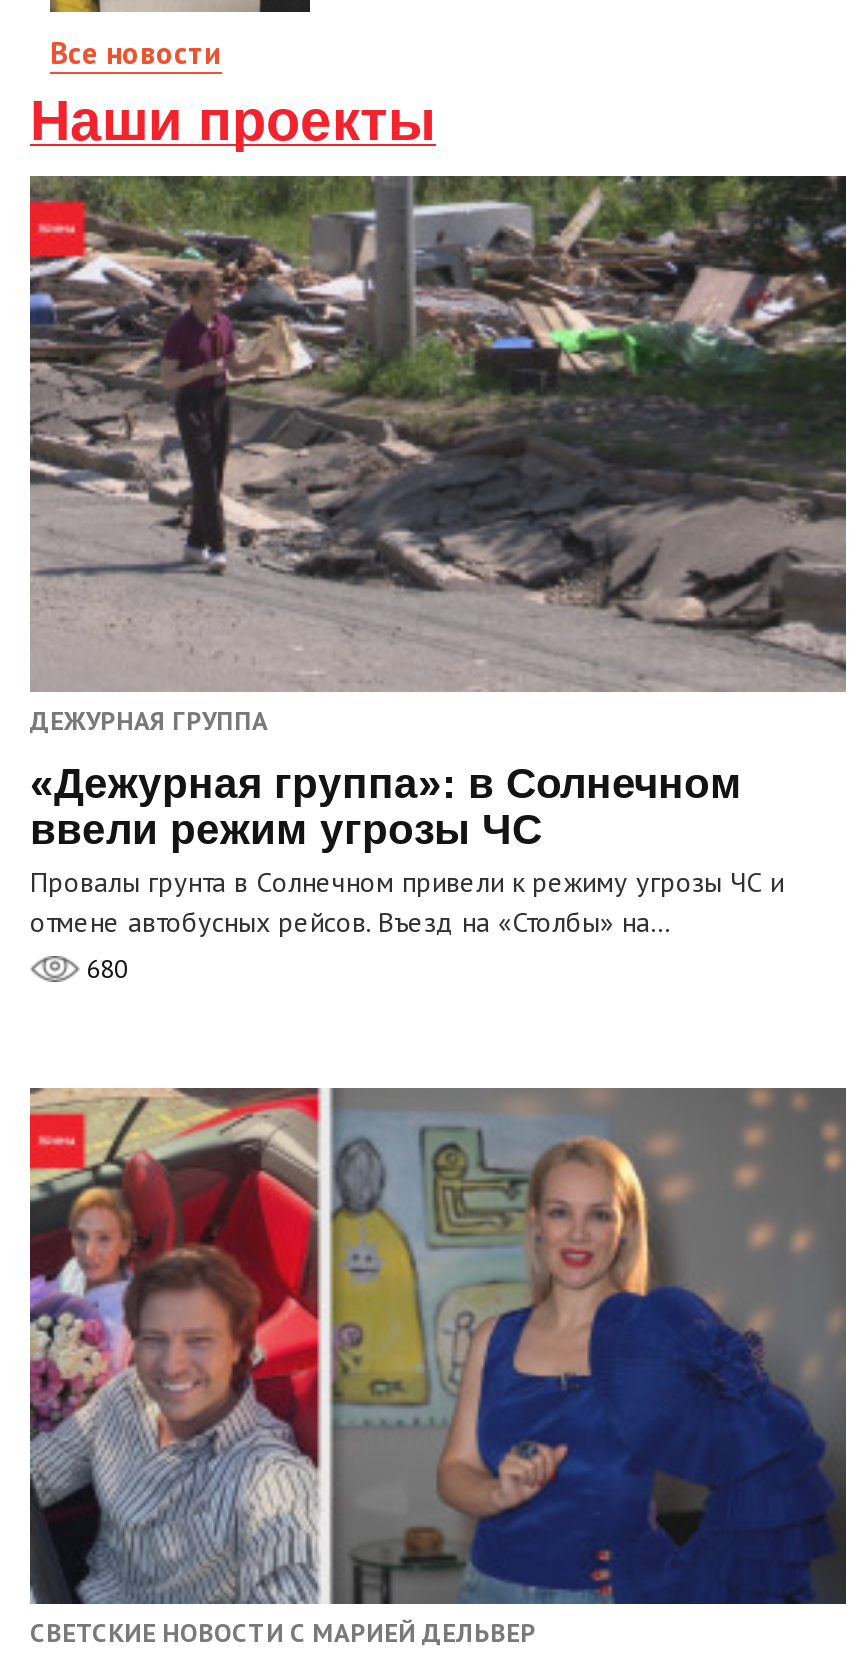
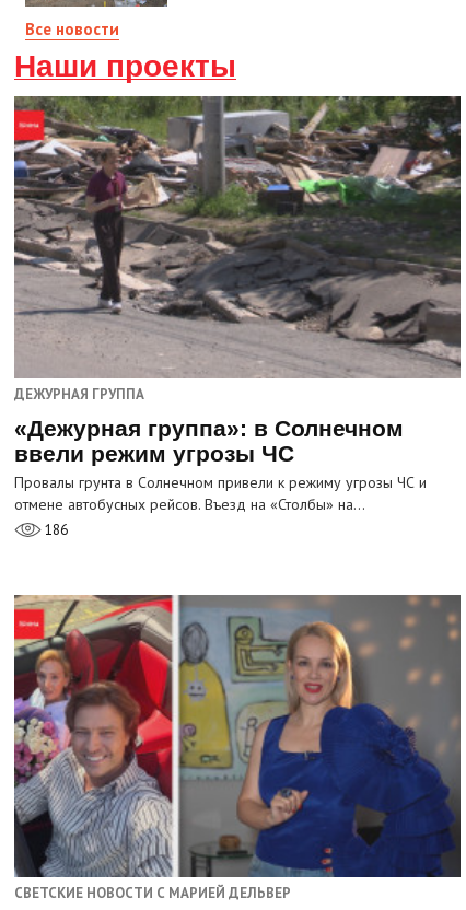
- 680
+ 186
